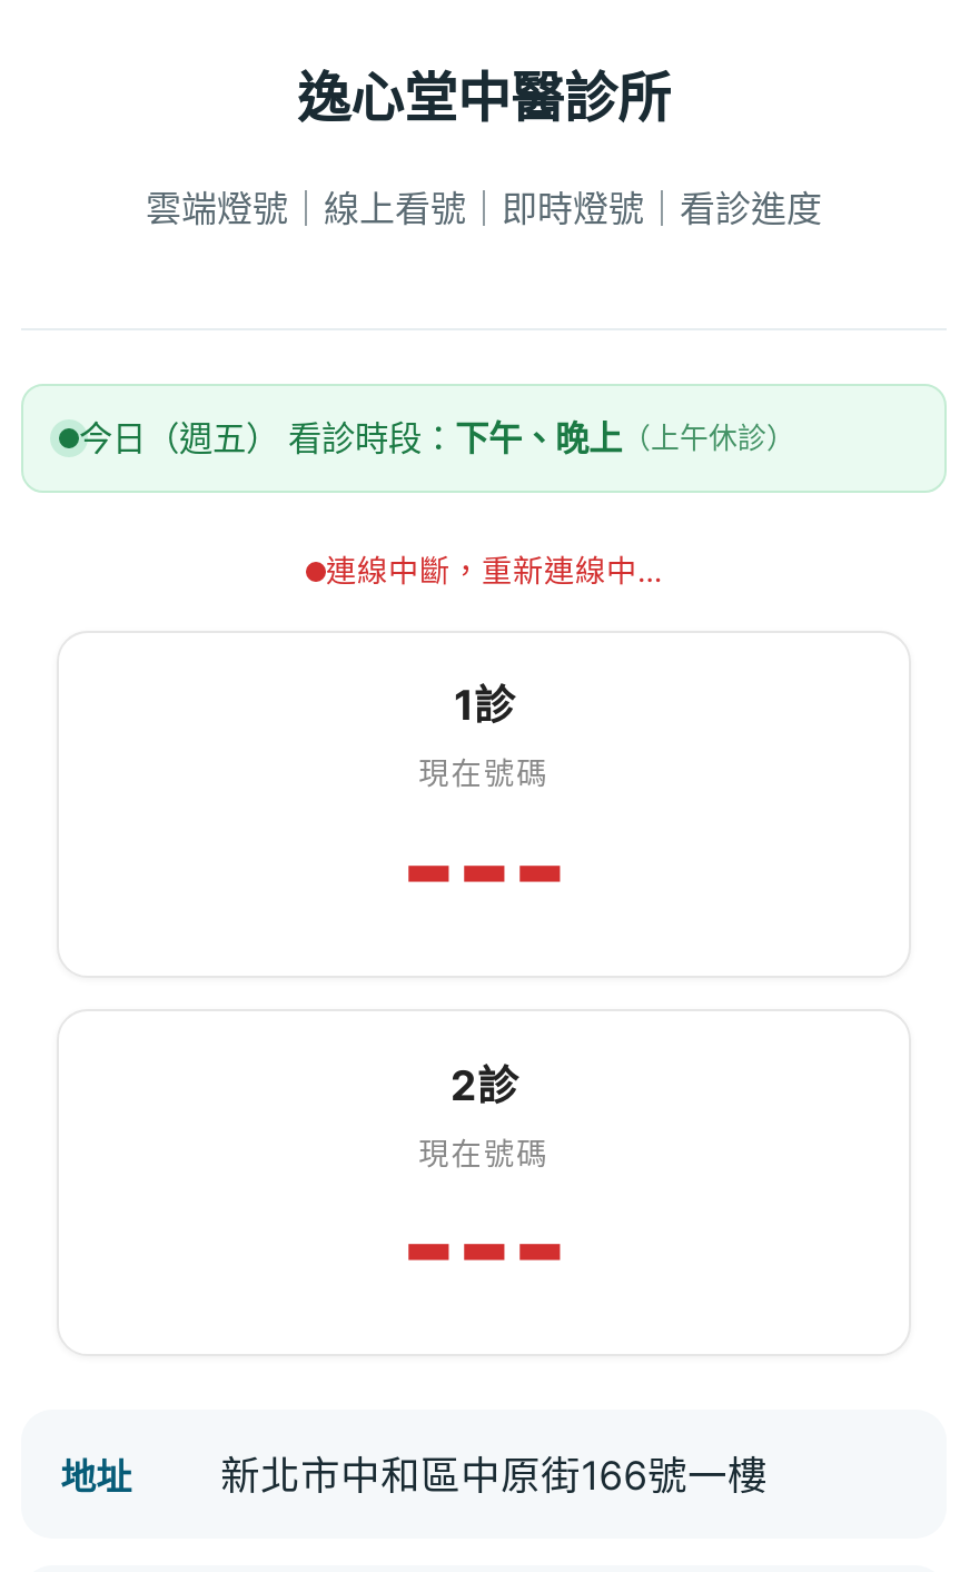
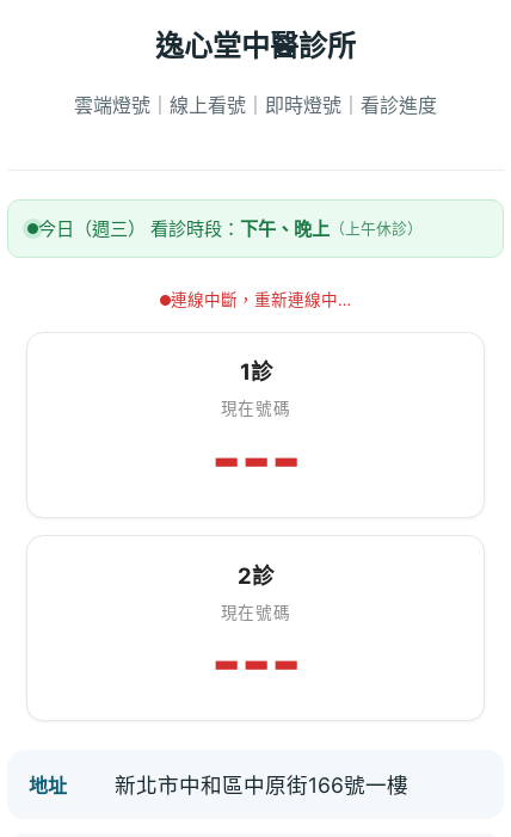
- 今日（週五） 看診時段：下午、晚上（上午休診）
+ 今日（週三） 看診時段：下午、晚上（上午休診）
